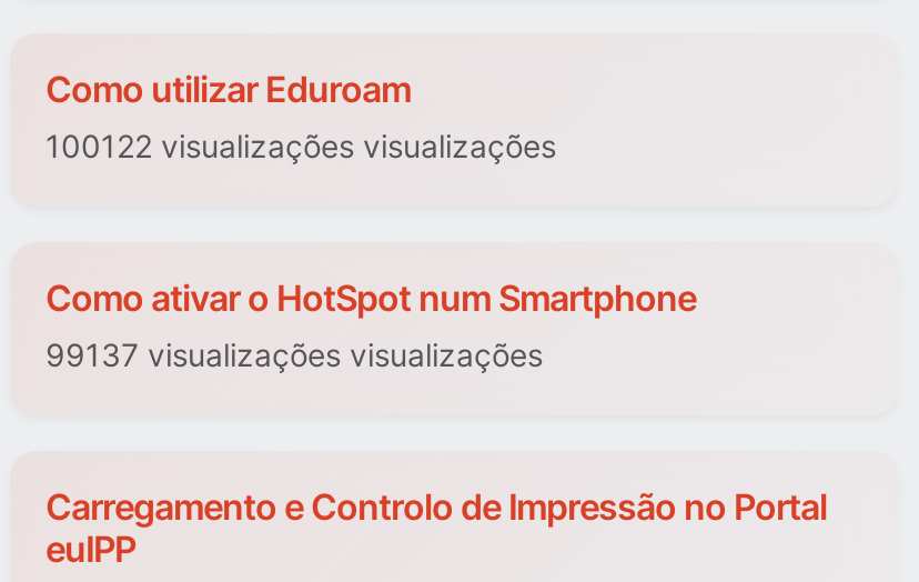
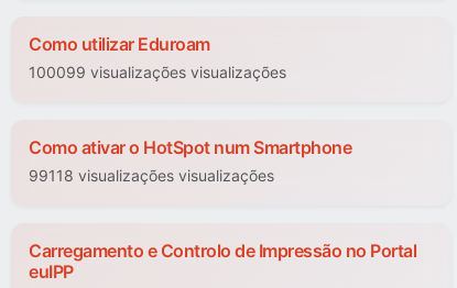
- 100122 visualizações visualizações
+ 100099 visualizações visualizações

- 99137 visualizações visualizações
+ 99118 visualizações visualizações
